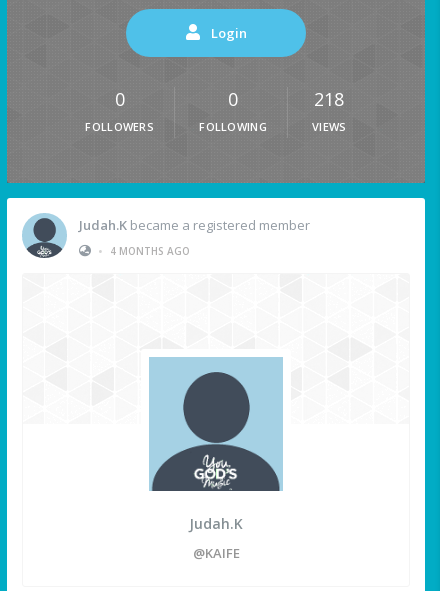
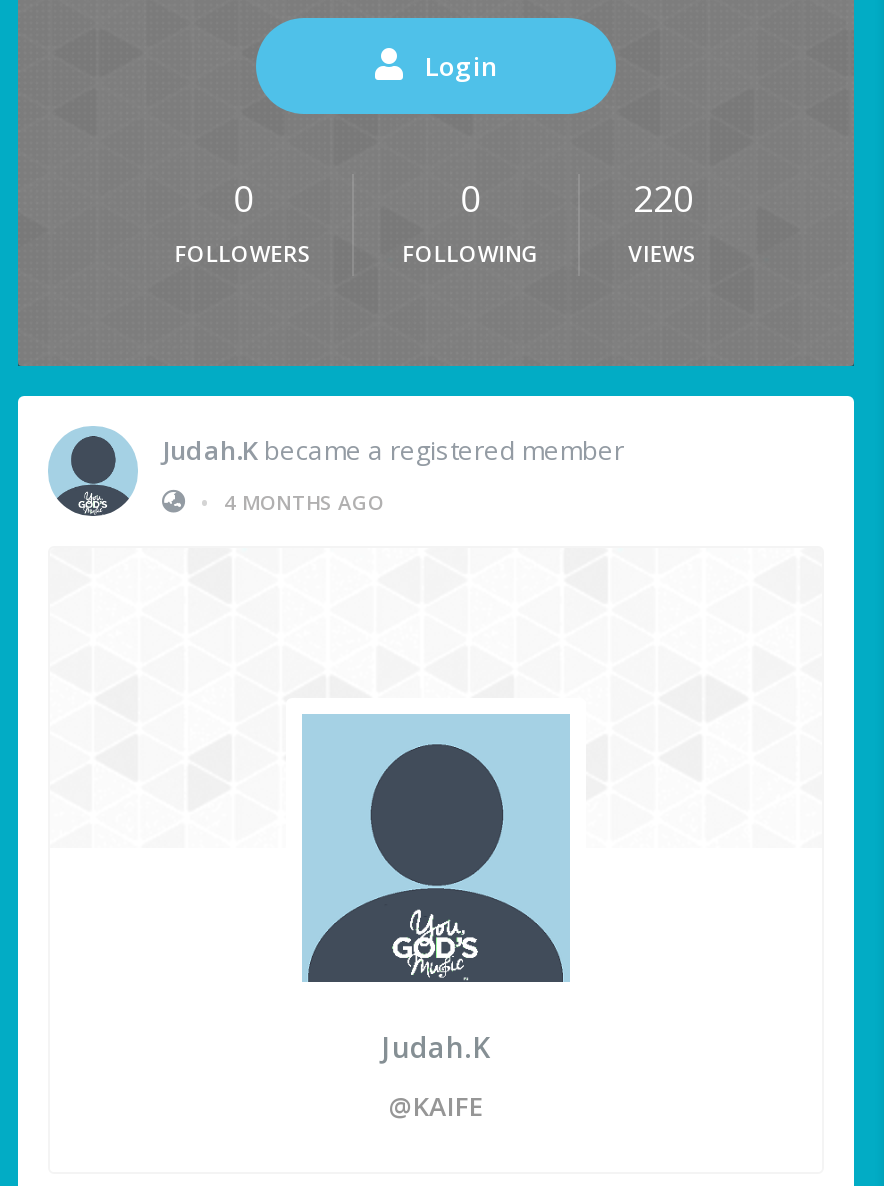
- 218
+ 220
